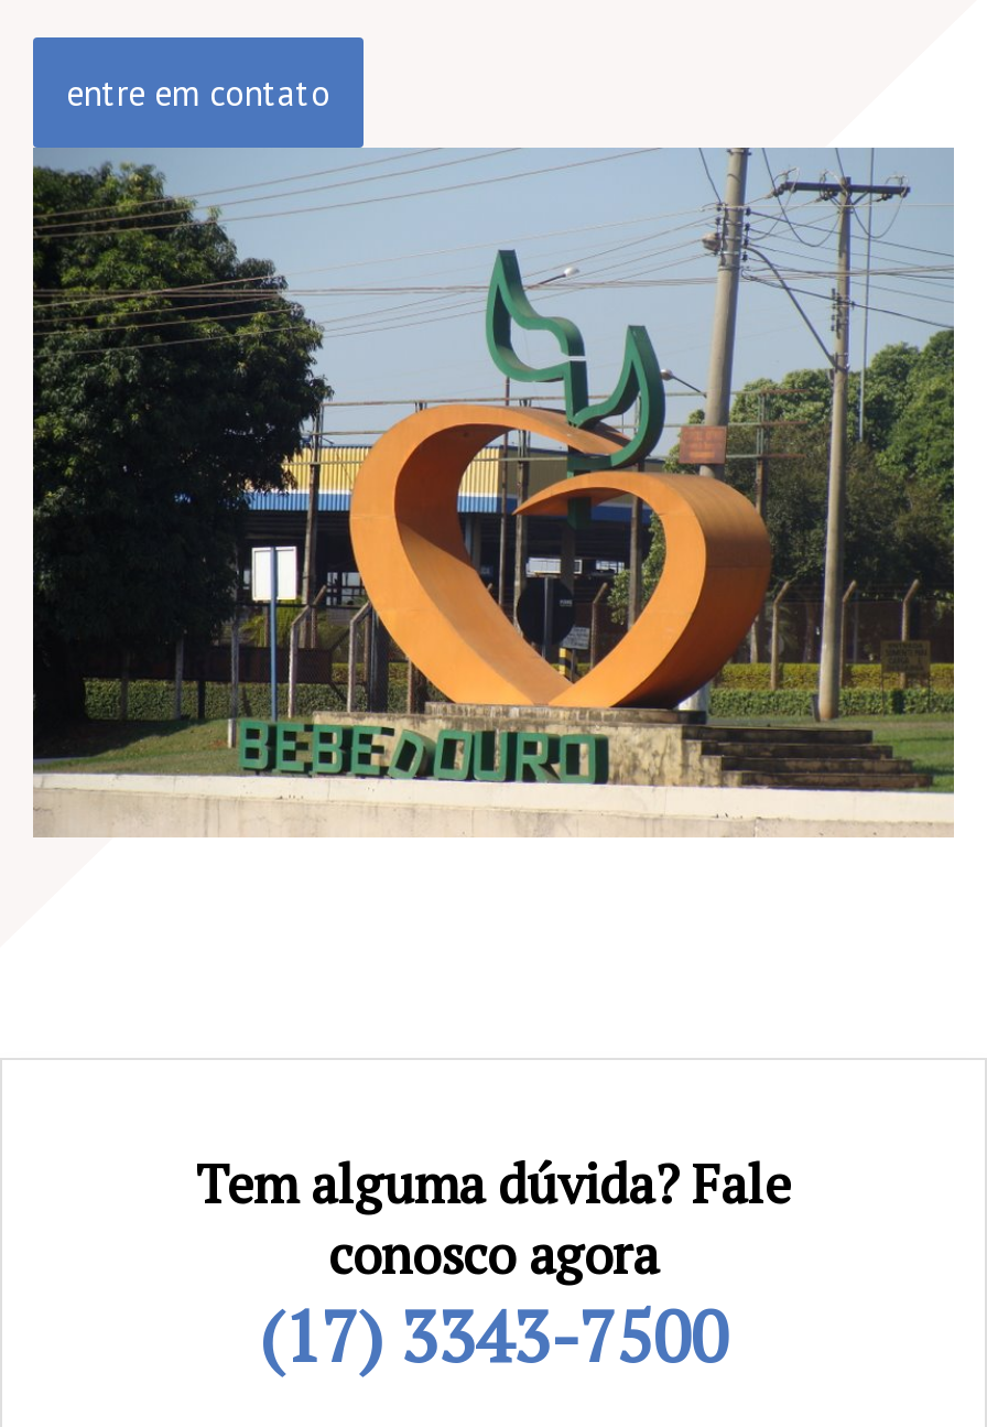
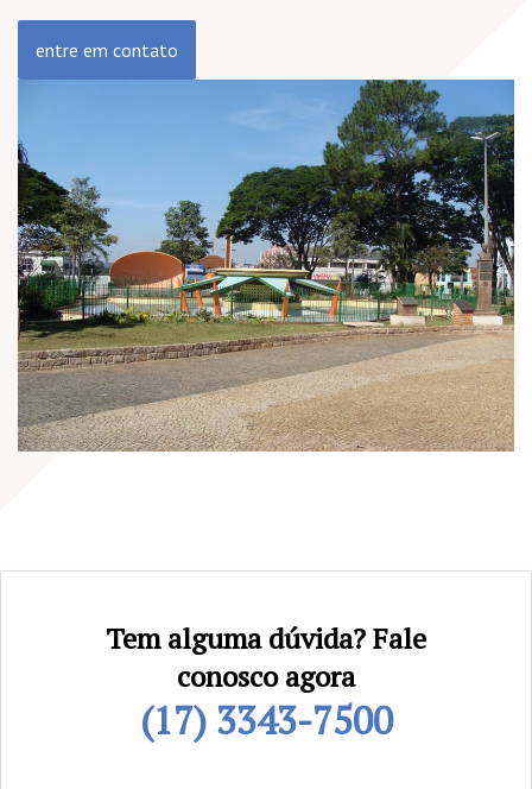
- [image]
+ [image]
